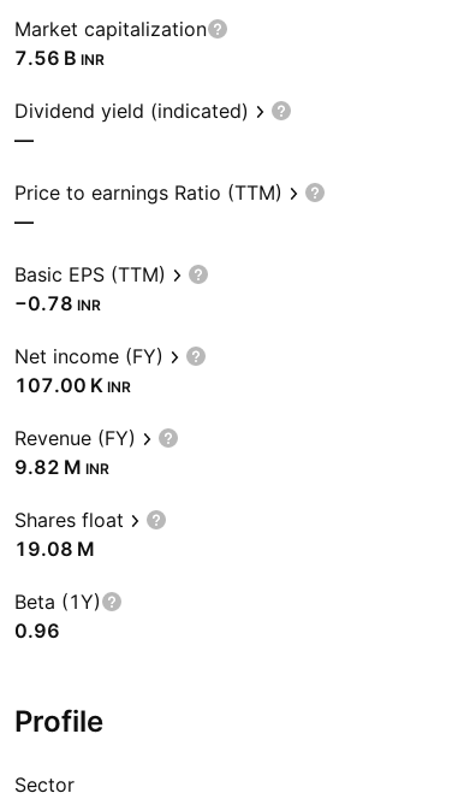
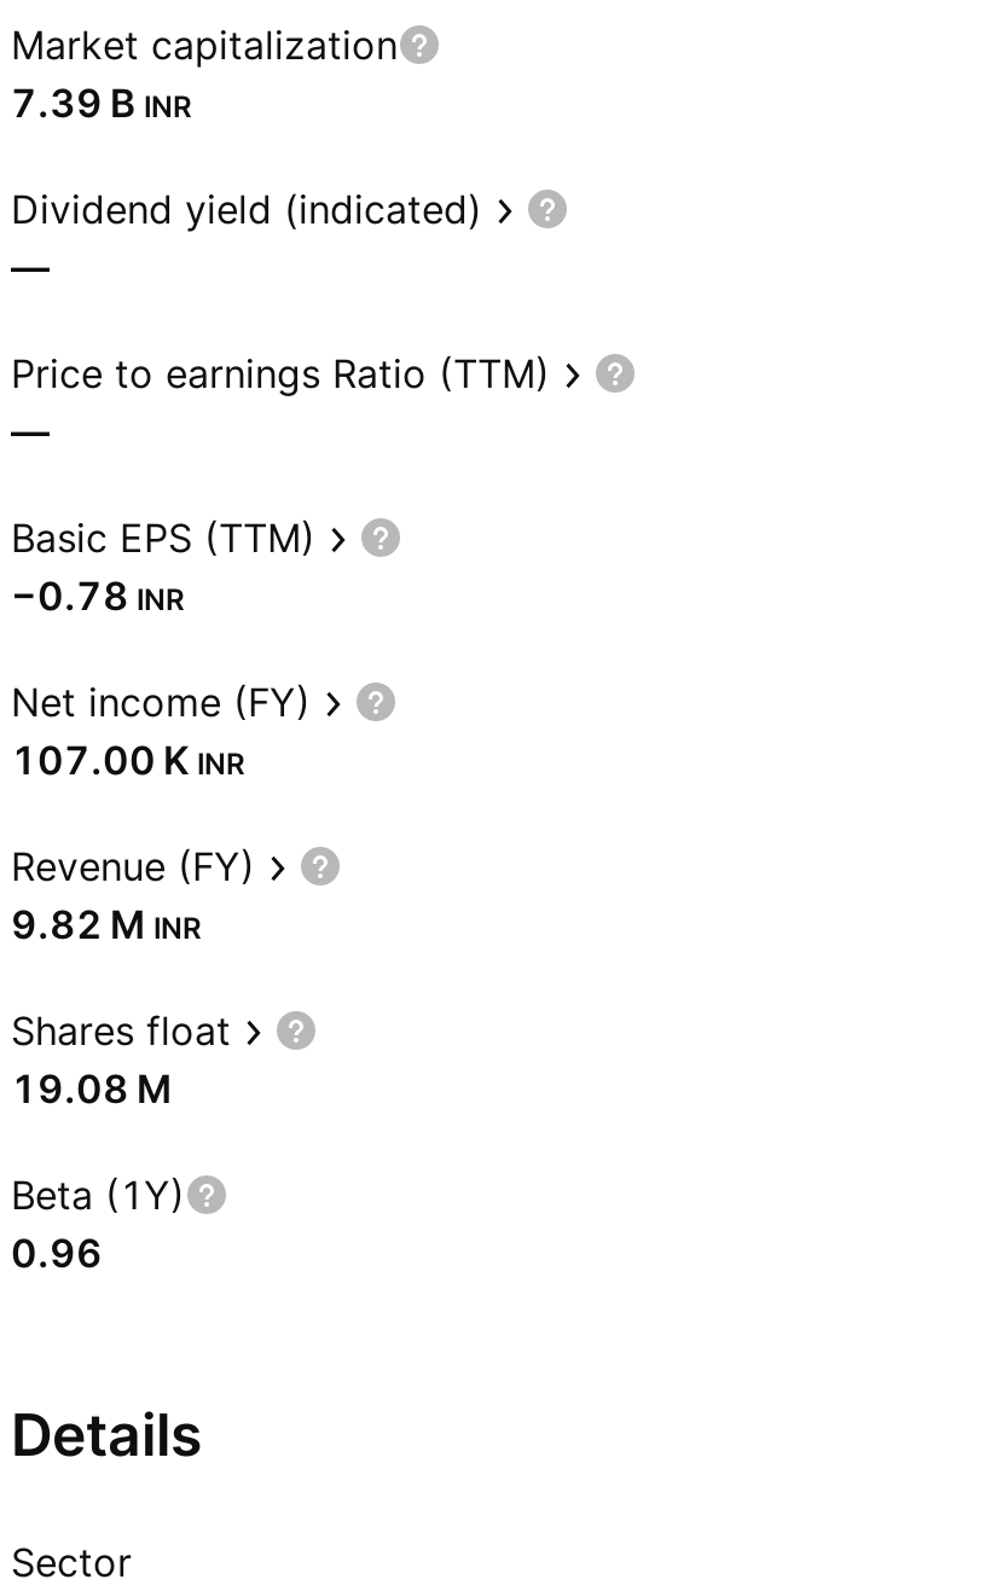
- 7.56 B INR
+ 7.39 B INR

- Profile
+ Details
